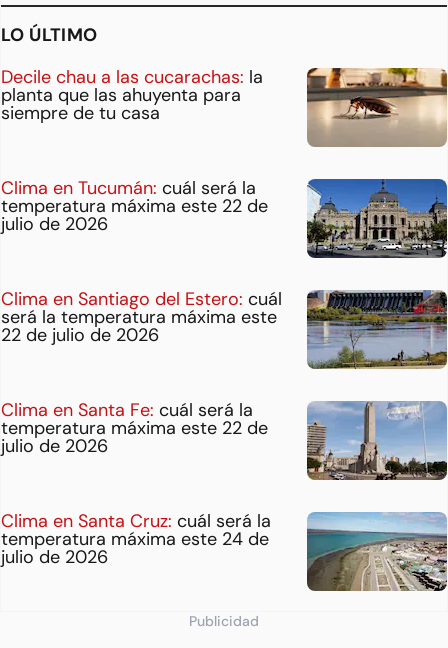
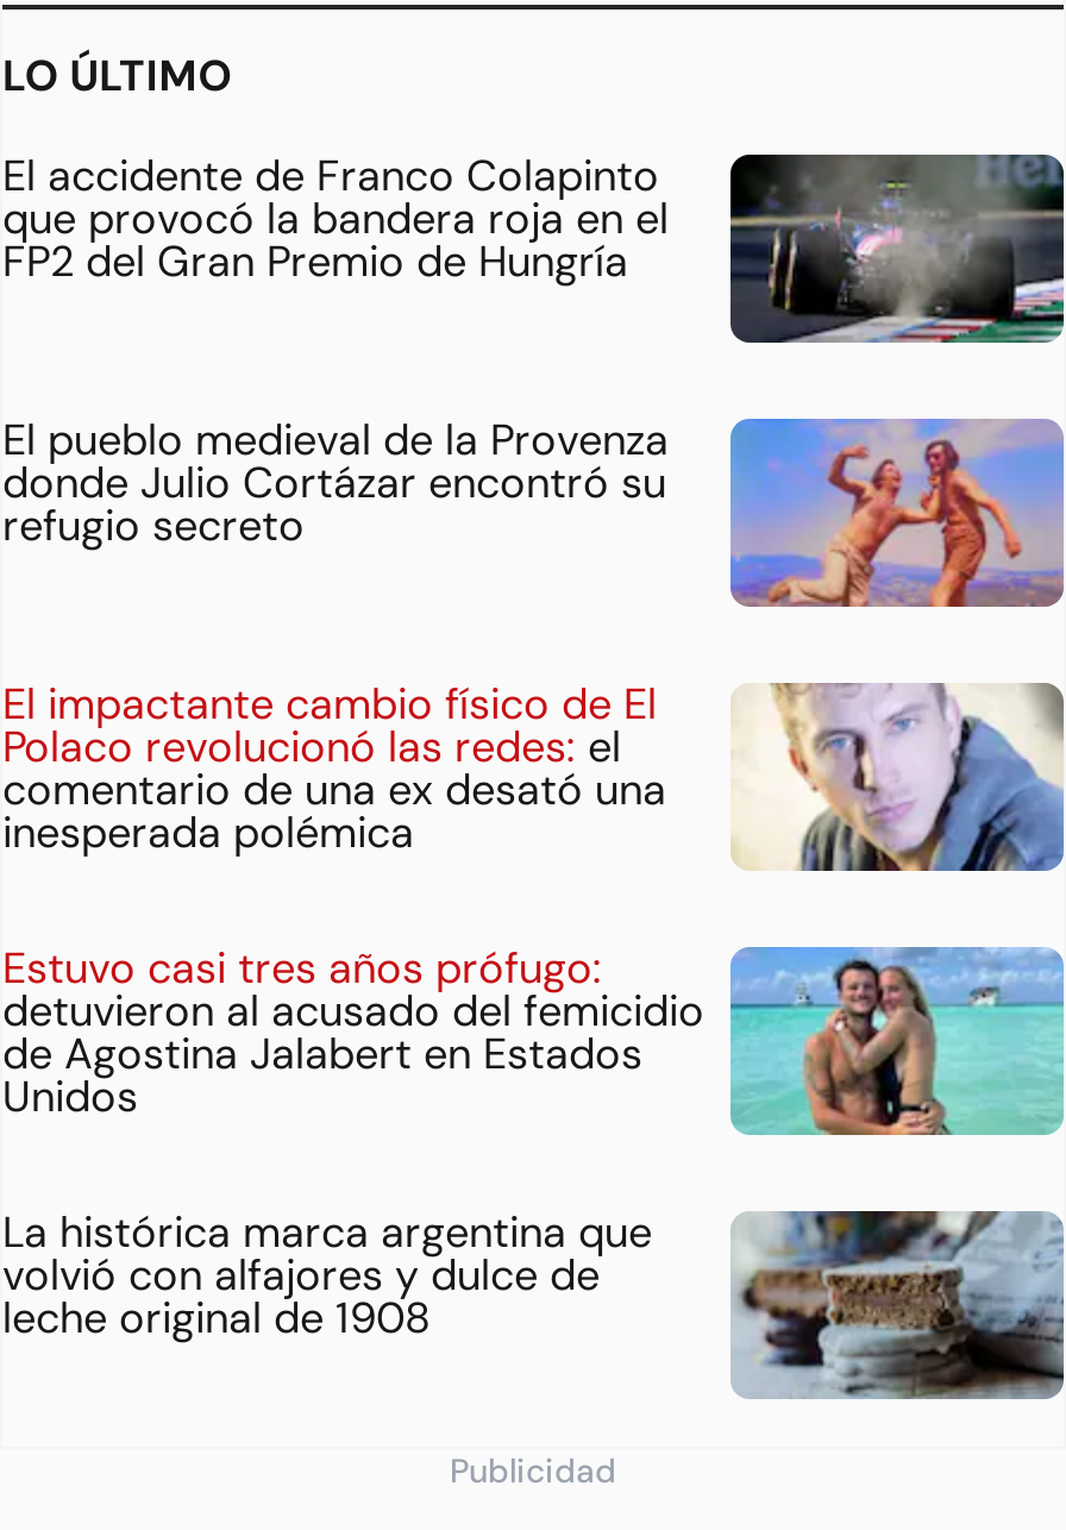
- Decile chau a las cucarachas: la
- planta que las ahuyenta para
- siempre de tu casa
+ El accidente de Franco Colapinto
+ que provocó la bandera roja en el
+ FP2 del Gran Premio de Hungría

- [image]
+ [image]

- [image]
- Clima en Tucumán: cuál será la
- temperatura máxima este 22 de
- julio de 2026
+ [image]
+ El pueblo medieval de la Provenza
+ donde Julio Cortázar encontró su
+ refugio secreto

- [image]
- Clima en Santiago del Estero: cuál
- será la temperatura máxima este
- 22 de julio de 2026
+ [image]
+ El impactante cambio físico de El
+ Polaco revolucionó las redes: el
+ comentario de una ex desató una
+ inesperada polémica

- [image]
- Clima en Santa Fe: cuál será la
- temperatura máxima este 22 de
- julio de 2026
+ [image]
+ Estuvo casi tres años prófugo:
+ detuvieron al acusado del femicidio
+ de Agostina Jalabert en Estados
+ Unidos

- [image]
- Clima en Santa Cruz: cuál será la
- temperatura máxima este 24 de
- julio de 2026
+ [image]
+ La histórica marca argentina que
+ volvió con alfajores y dulce de
+ leche original de 1908
